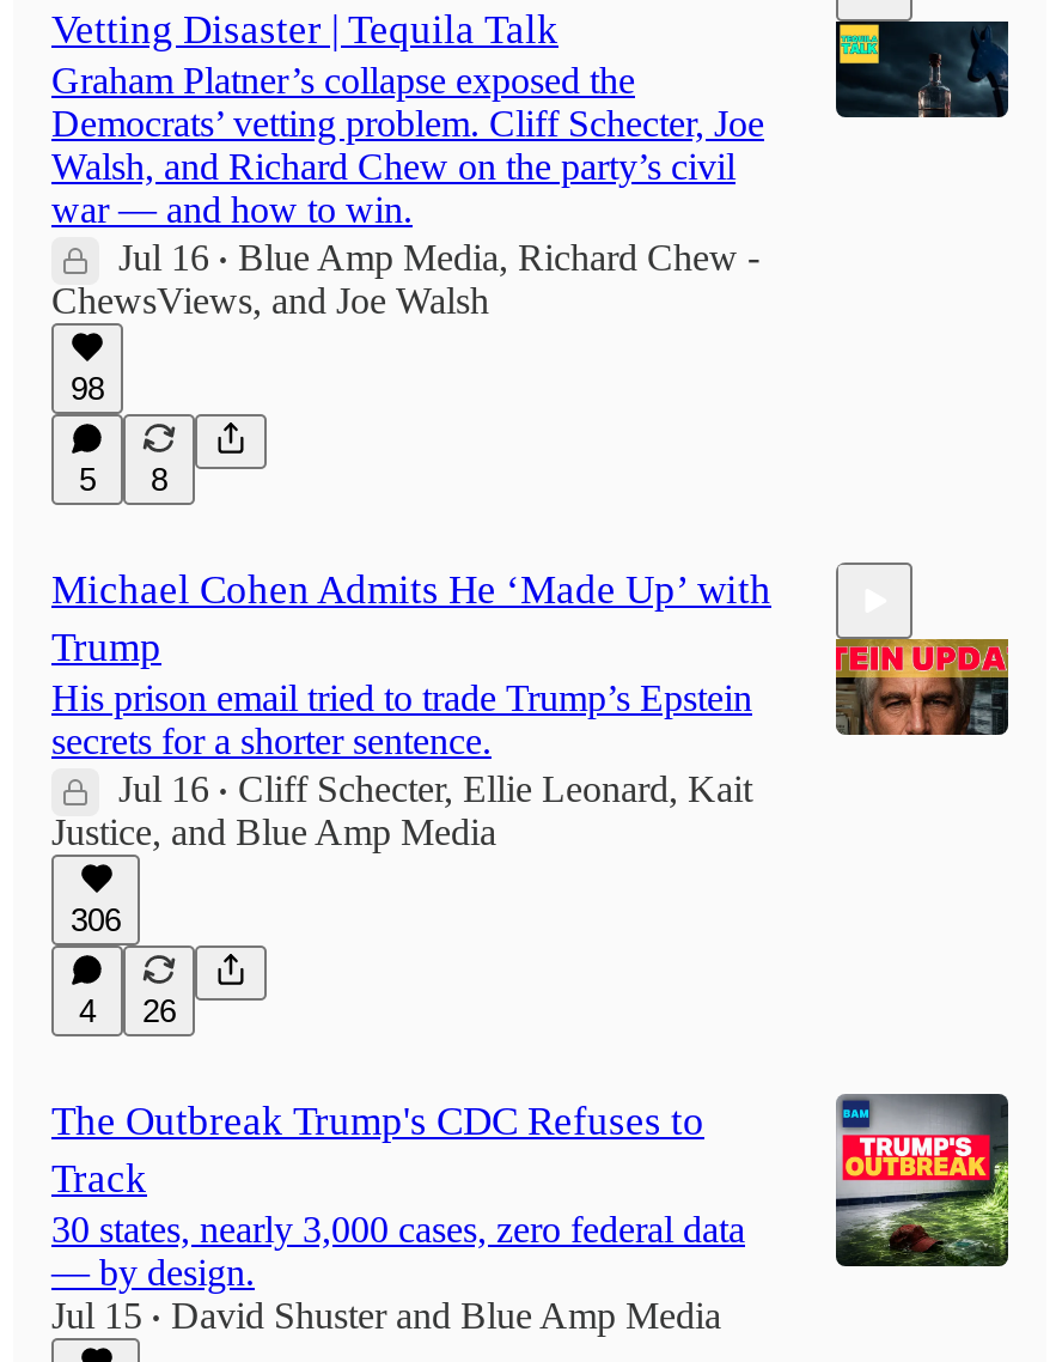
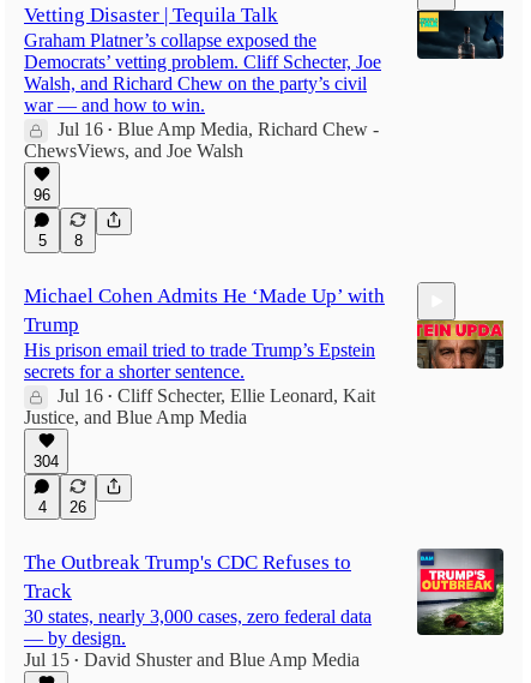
- 98
+ 96

- 306
+ 304
